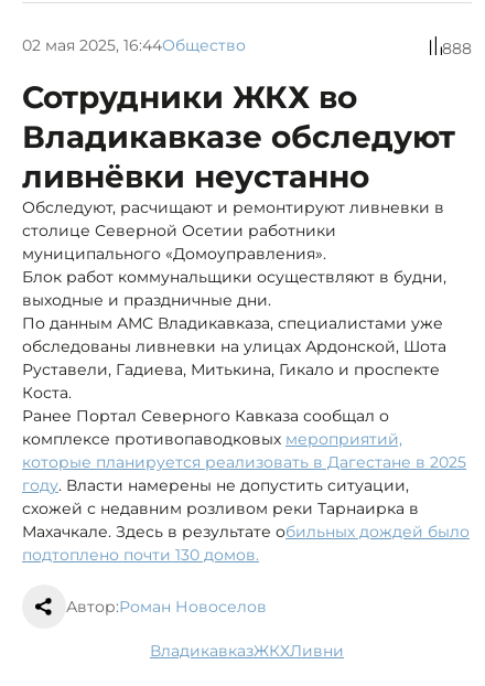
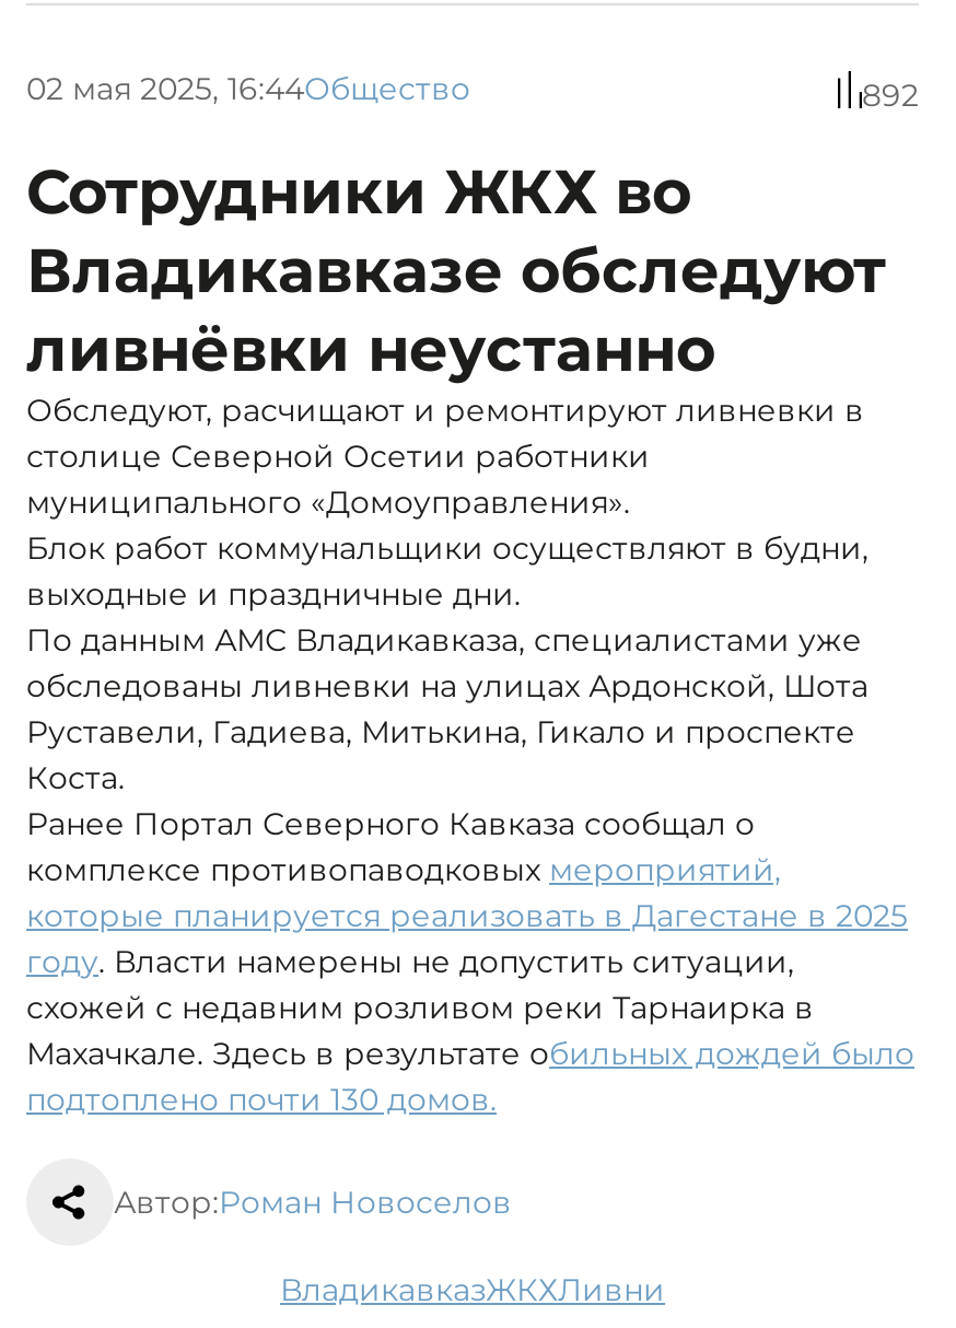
- 888
+ 892
